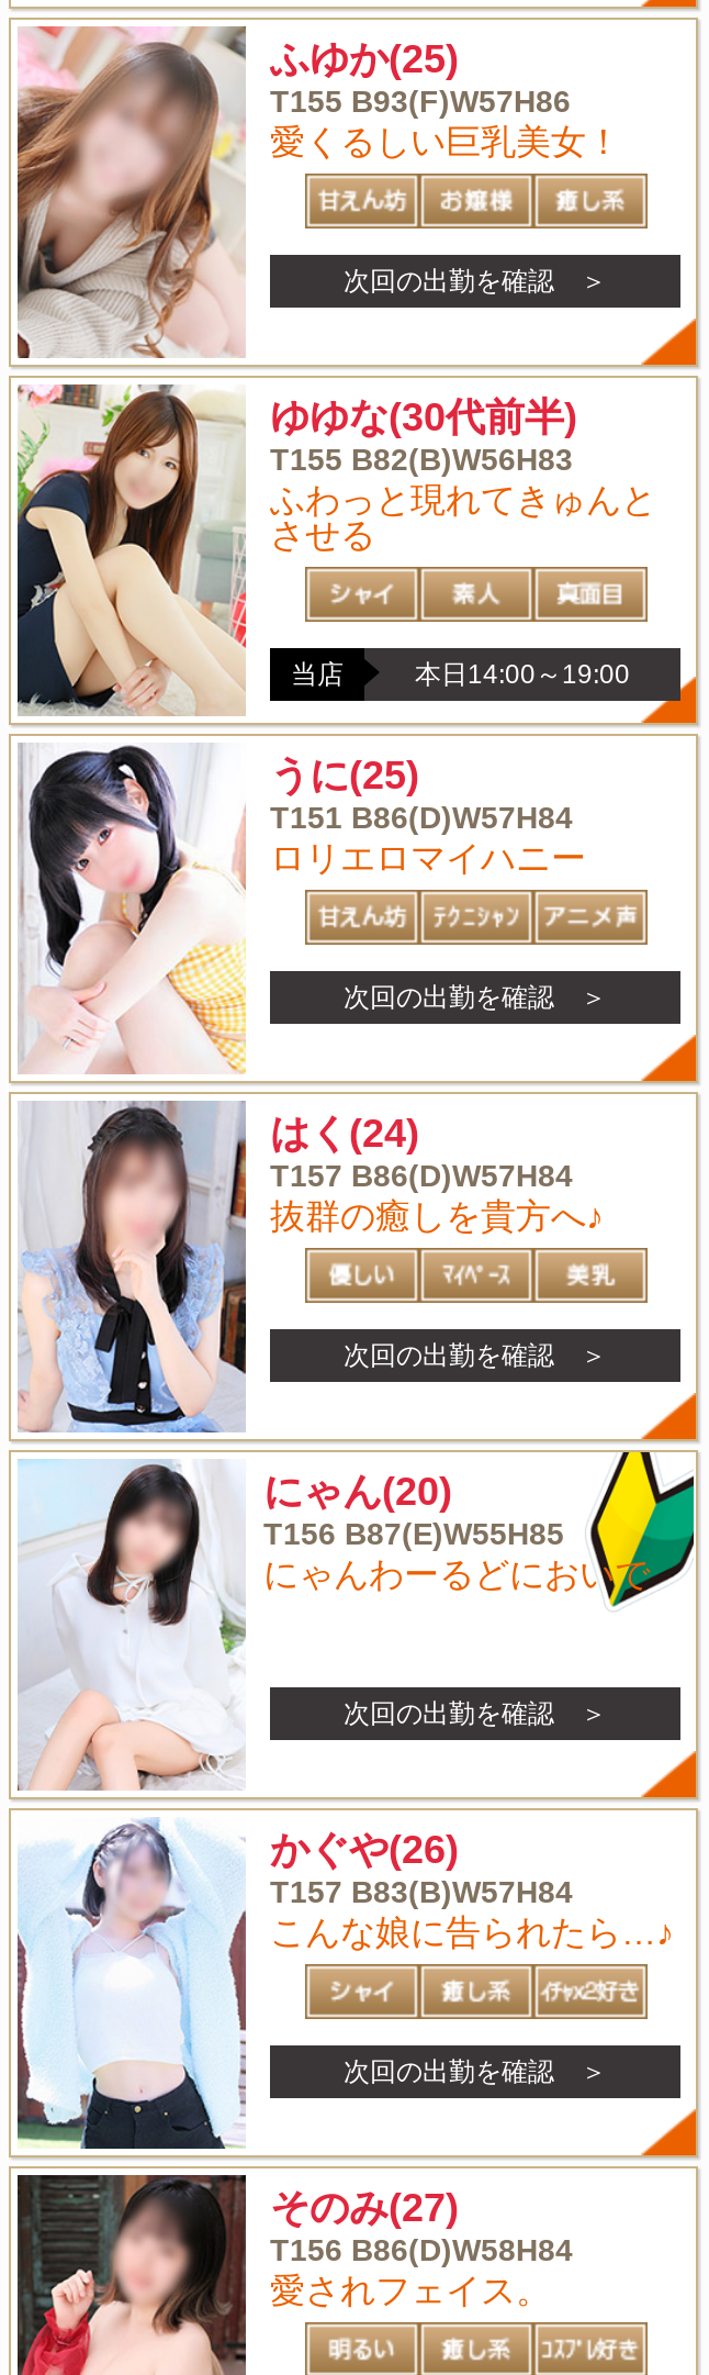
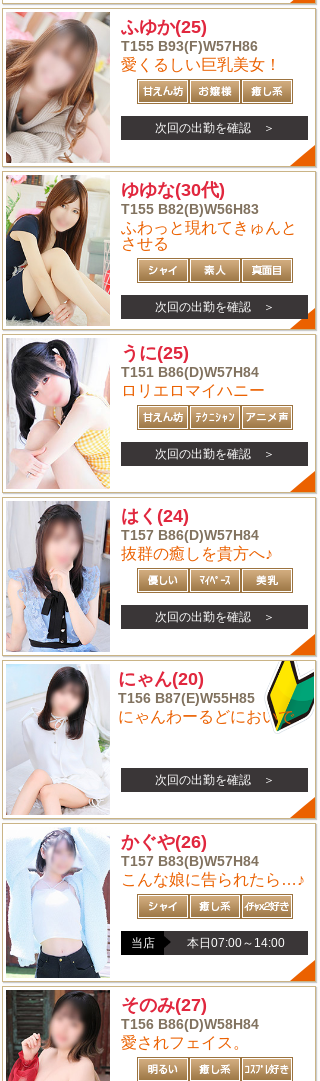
- ゆゆな(30代前半)
+ ゆゆな(30代)

- 当店
- 本日14:00～19:00
+ 次回の出勤を確認 ＞

- 次回の出勤を確認 ＞
+ 当店
+ 本日07:00～14:00
